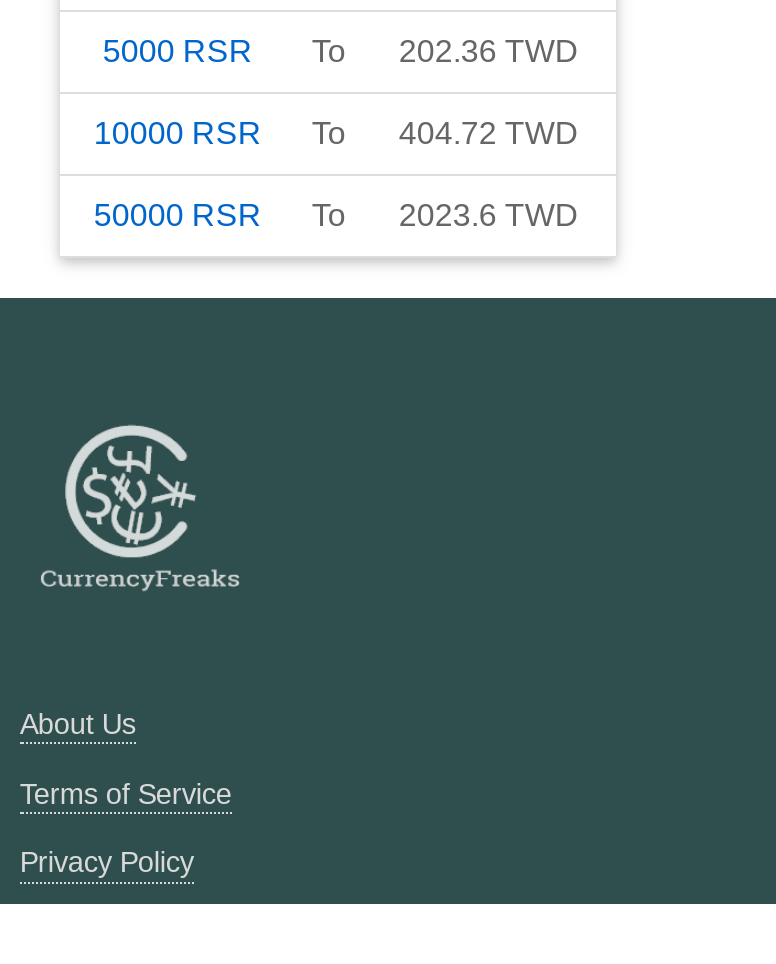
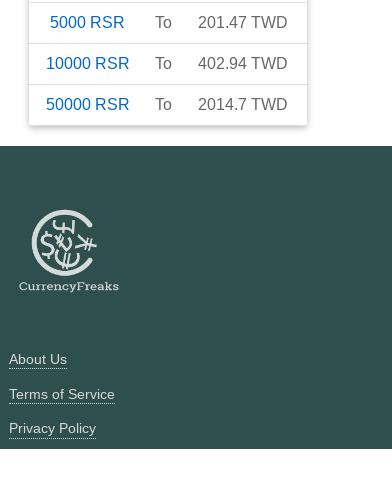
- 5000 RSR To 202.36 TWD
+ 5000 RSR To 201.47 TWD

- 10000 RSR To 404.72 TWD
+ 10000 RSR To 402.94 TWD

- 50000 RSR To 2023.6 TWD
+ 50000 RSR To 2014.7 TWD
